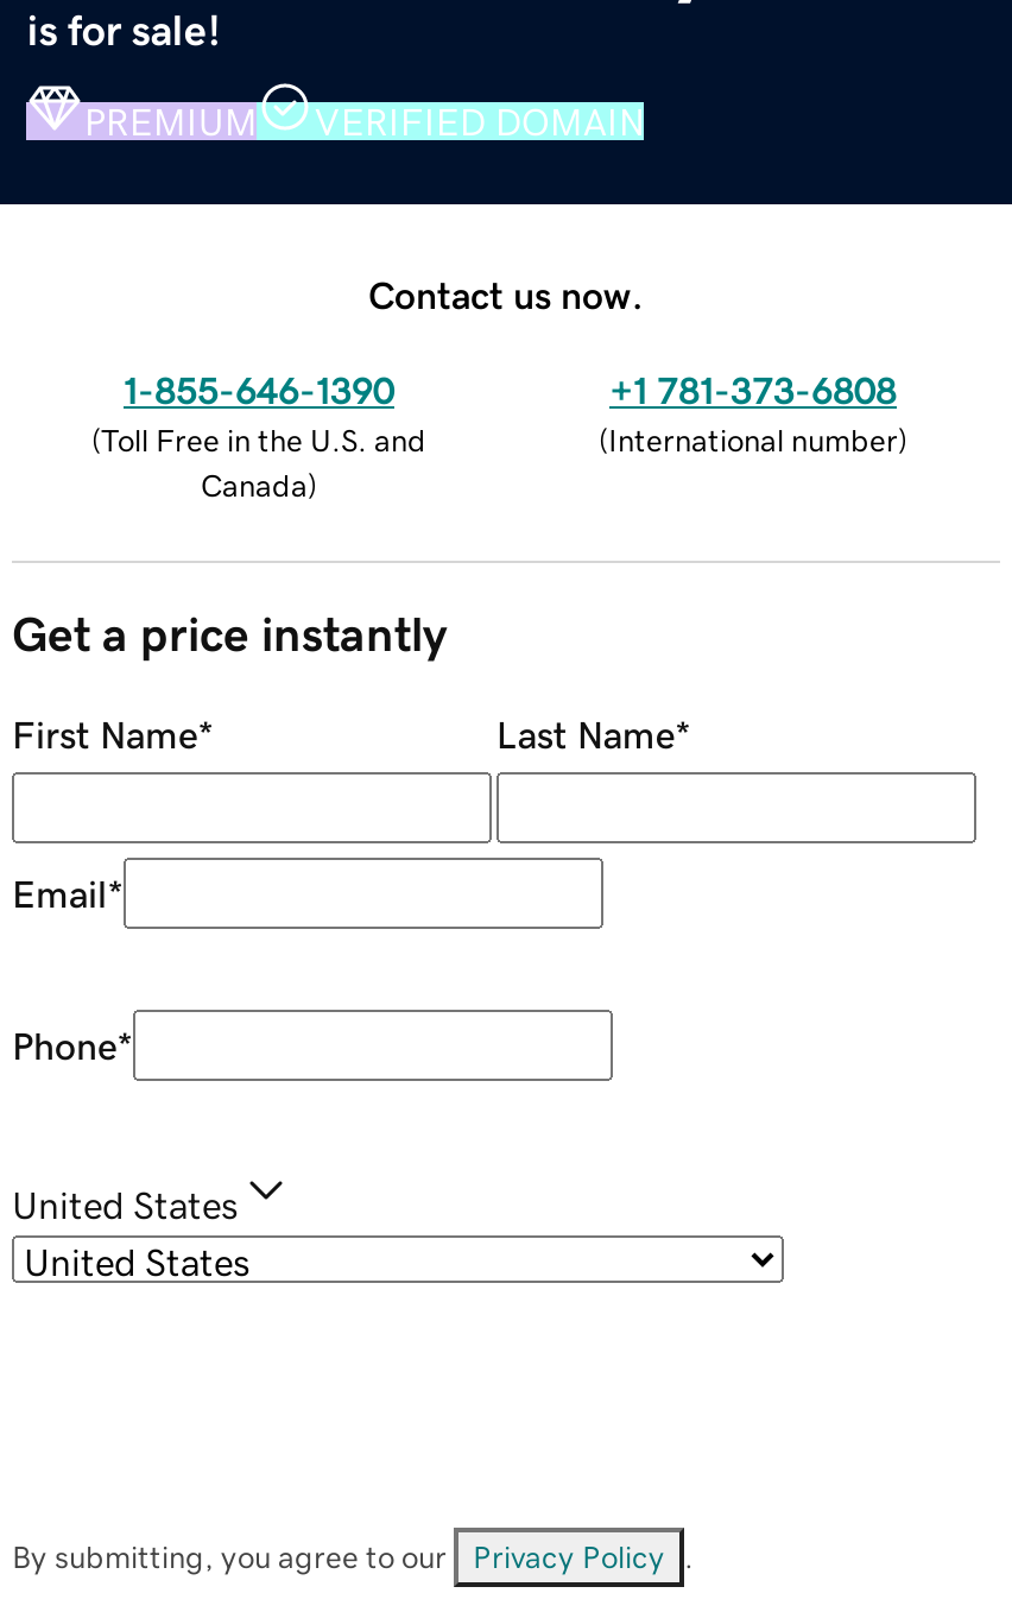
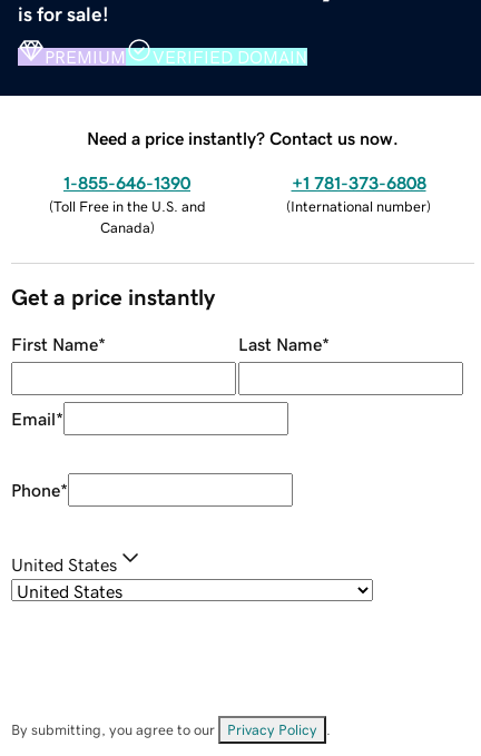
- Contact us now.
+ Need a price instantly? Contact us now.
